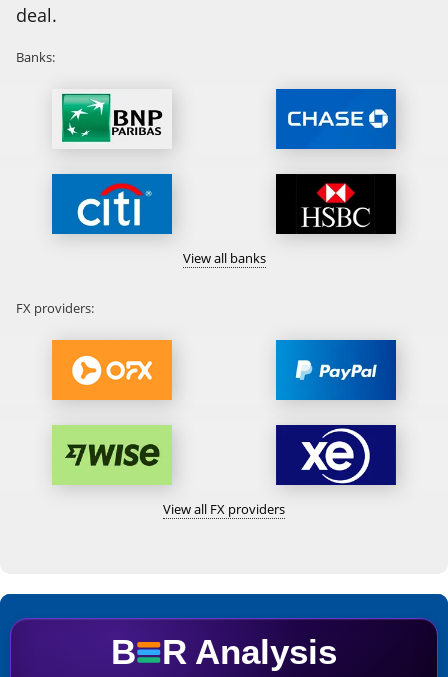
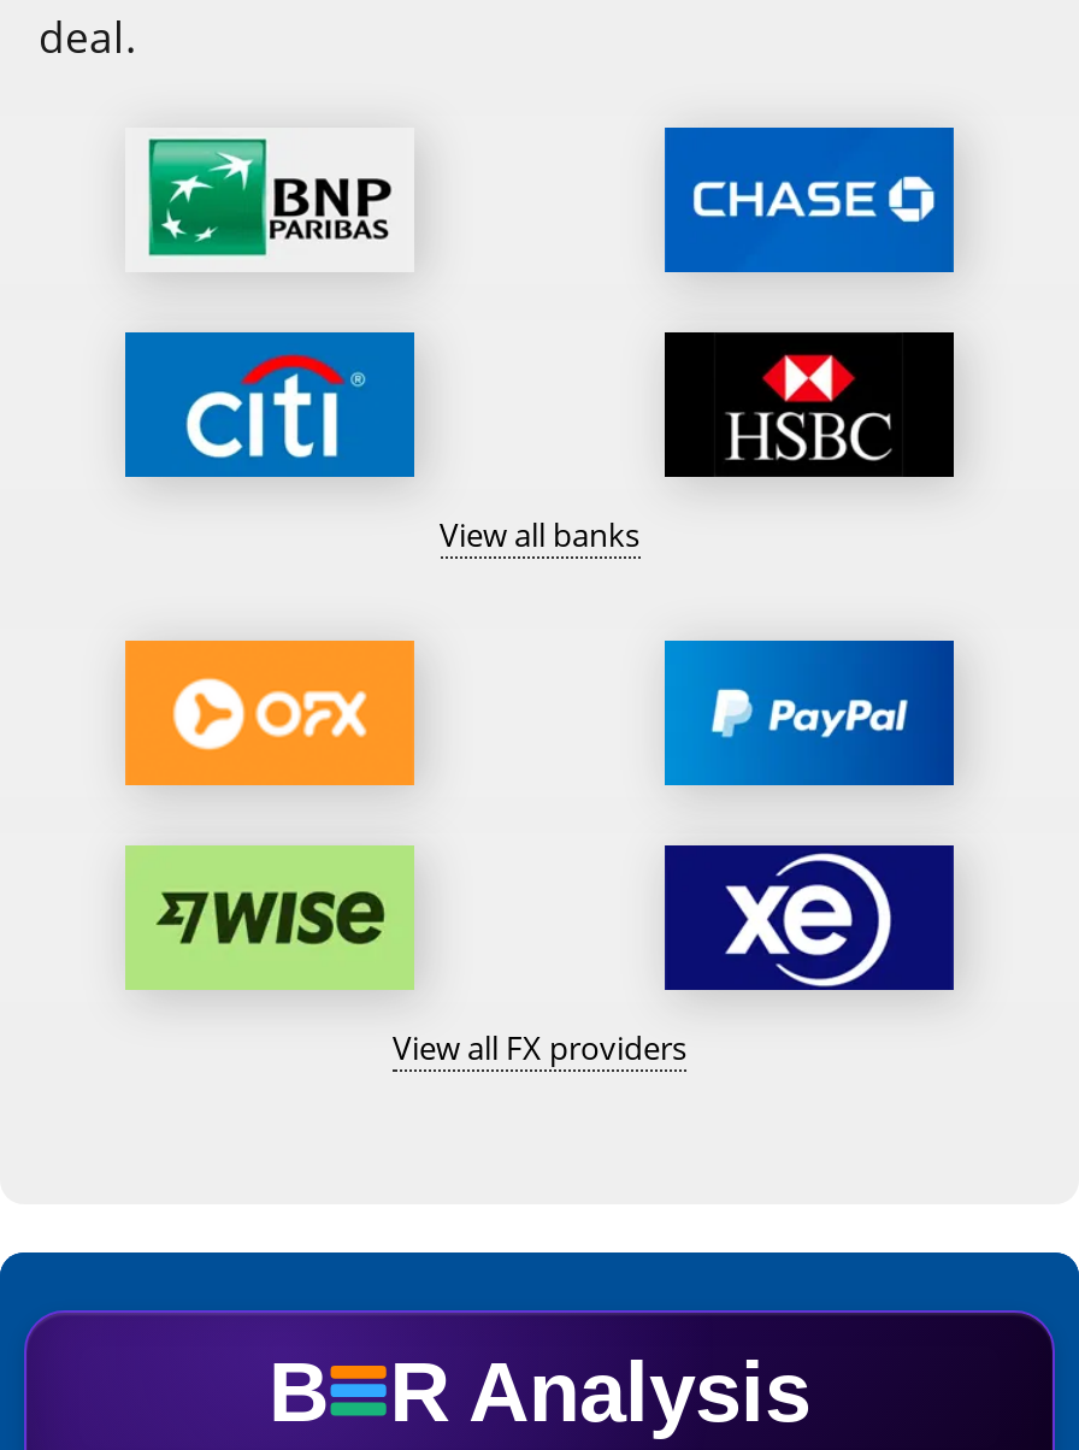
- Banks:

- FX providers:
